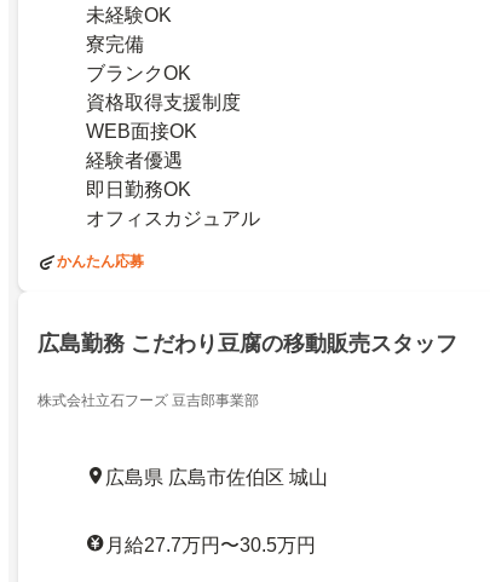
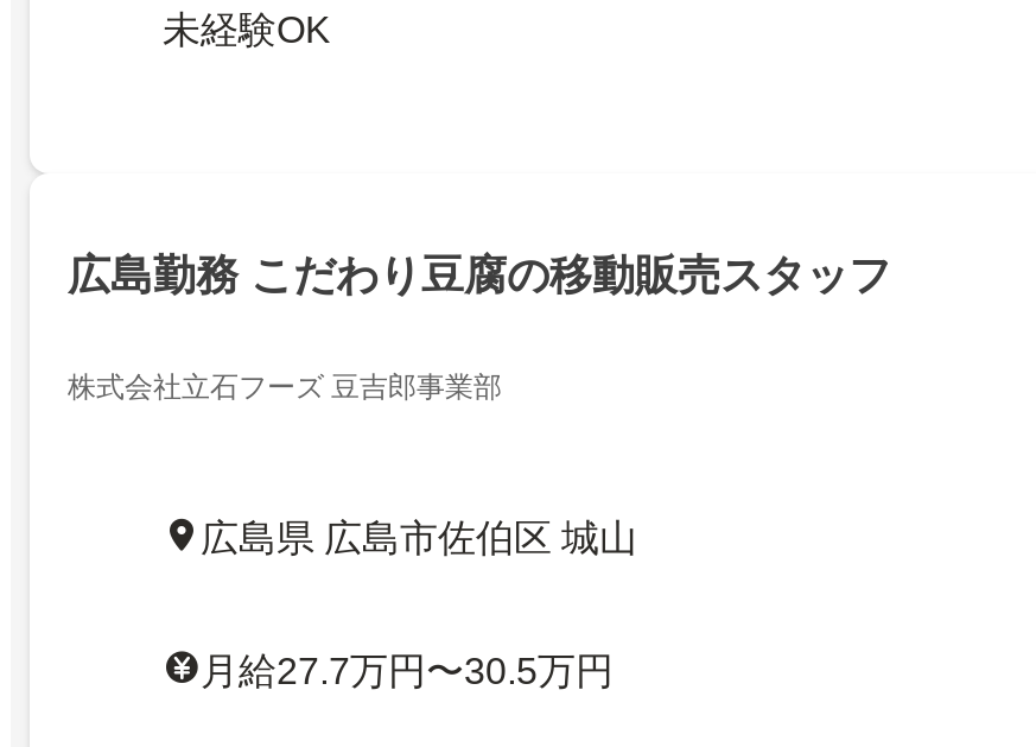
- 寮完備
- ブランクOK
- 資格取得支援制度
- WEB面接OK
- 経験者優遇
- 即日勤務OK
- オフィスカジュアル
- かんたん応募
